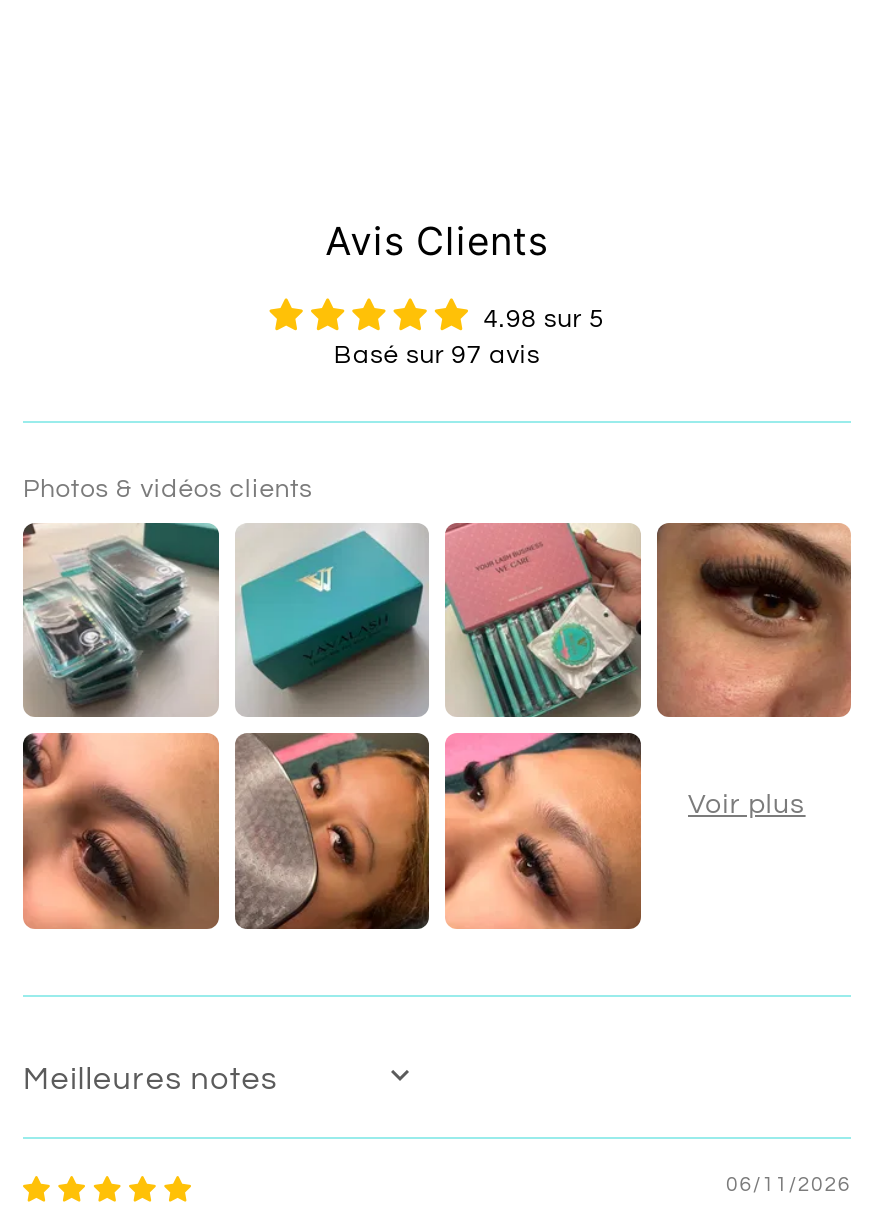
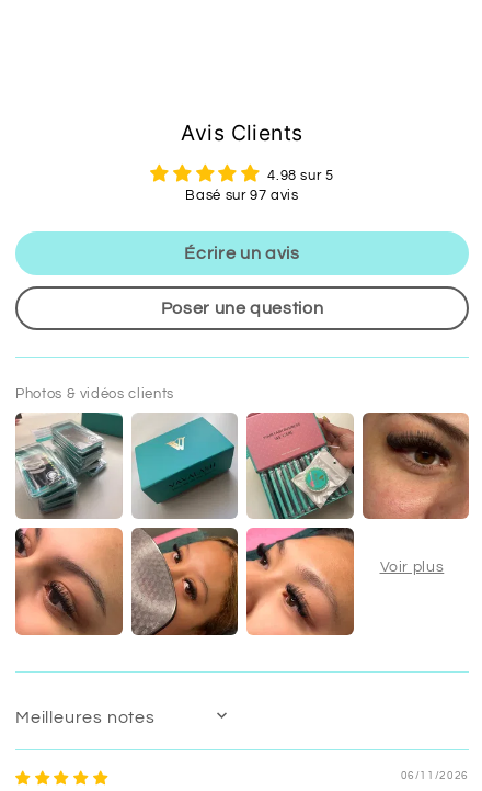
+ Écrire un avis
+ Poser une question
